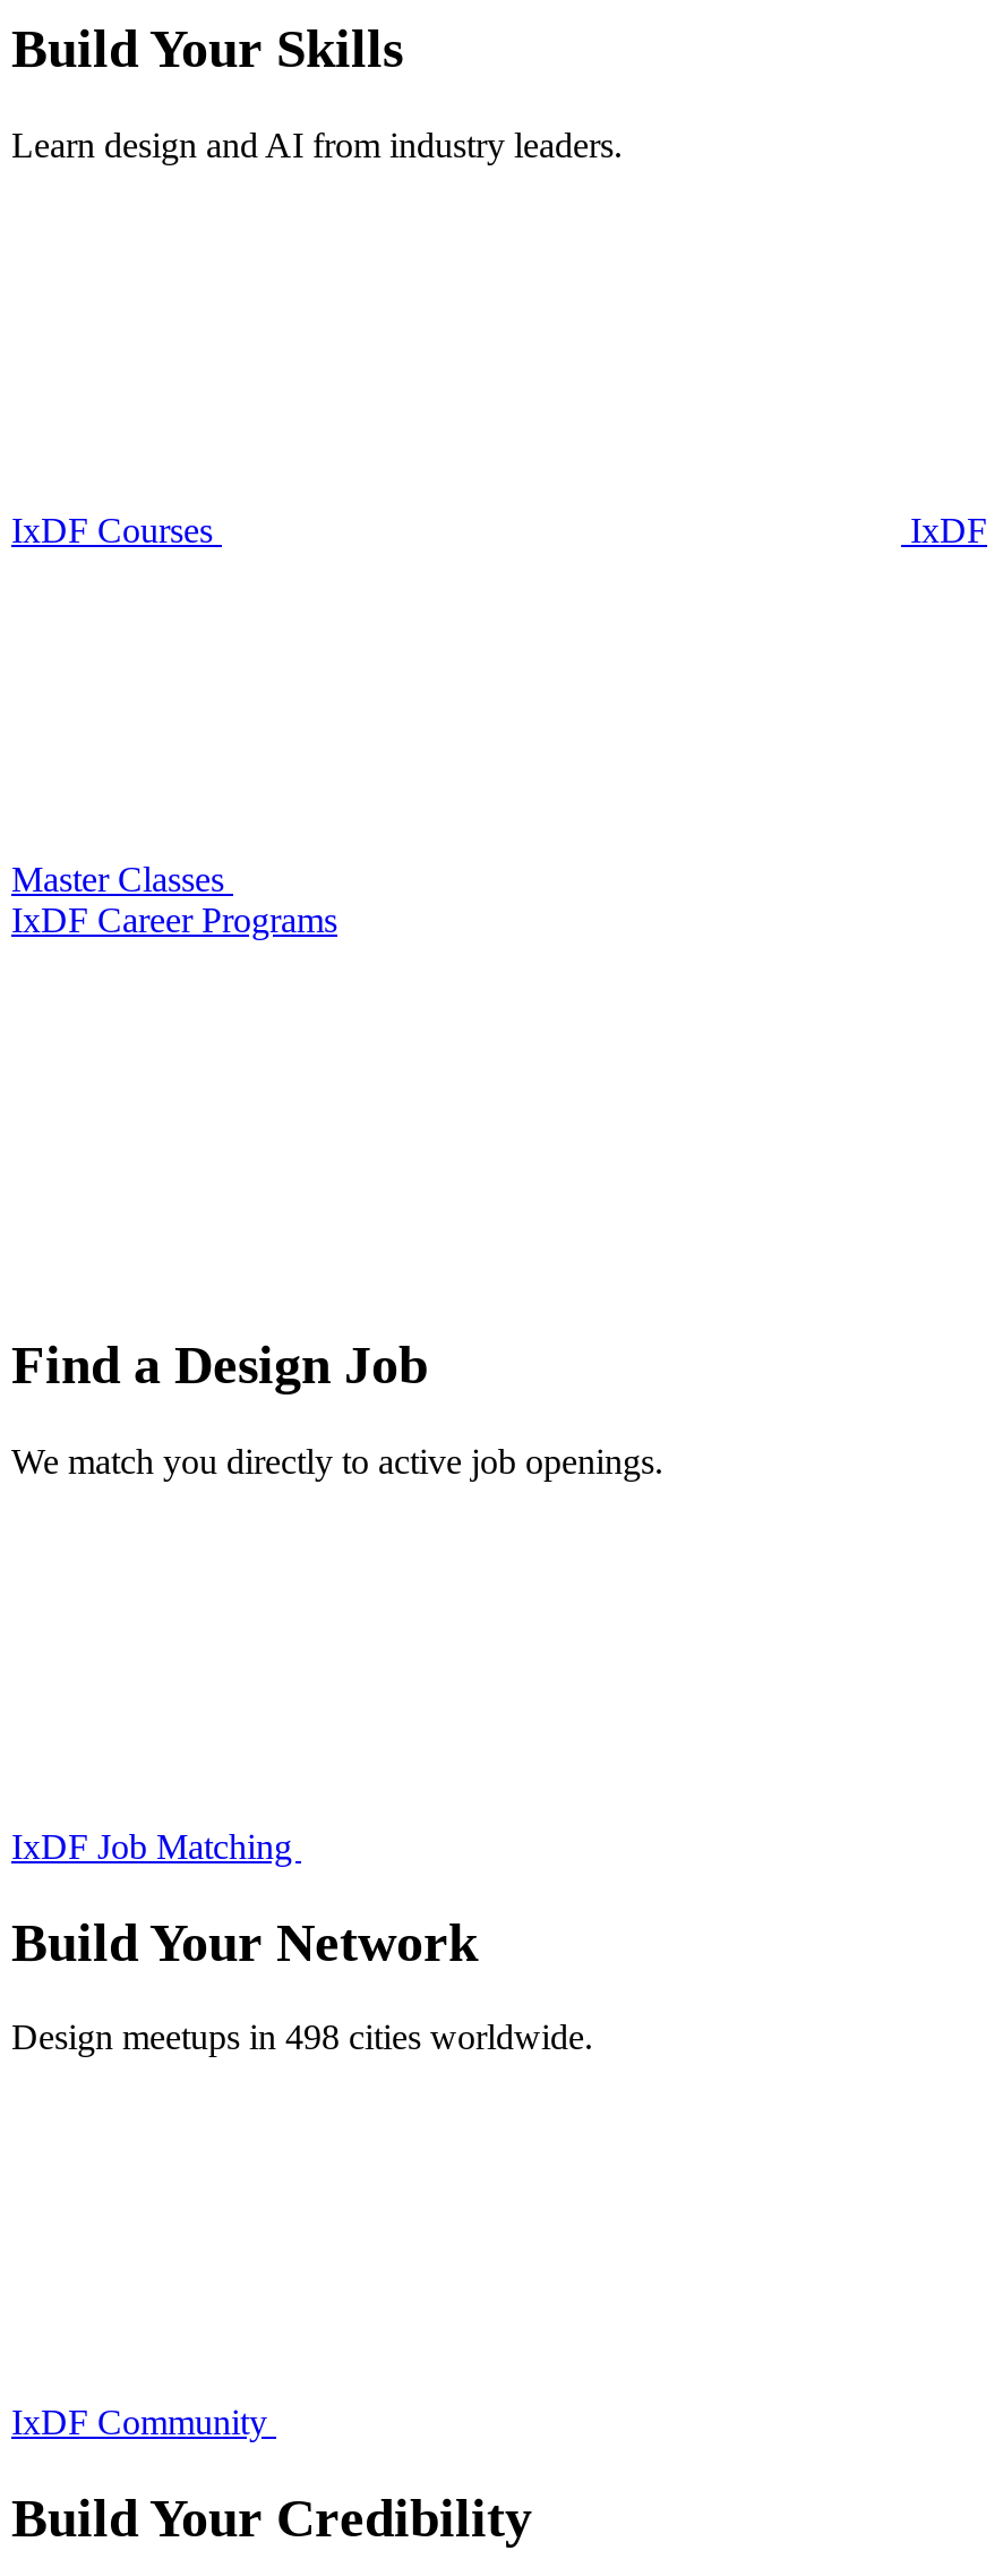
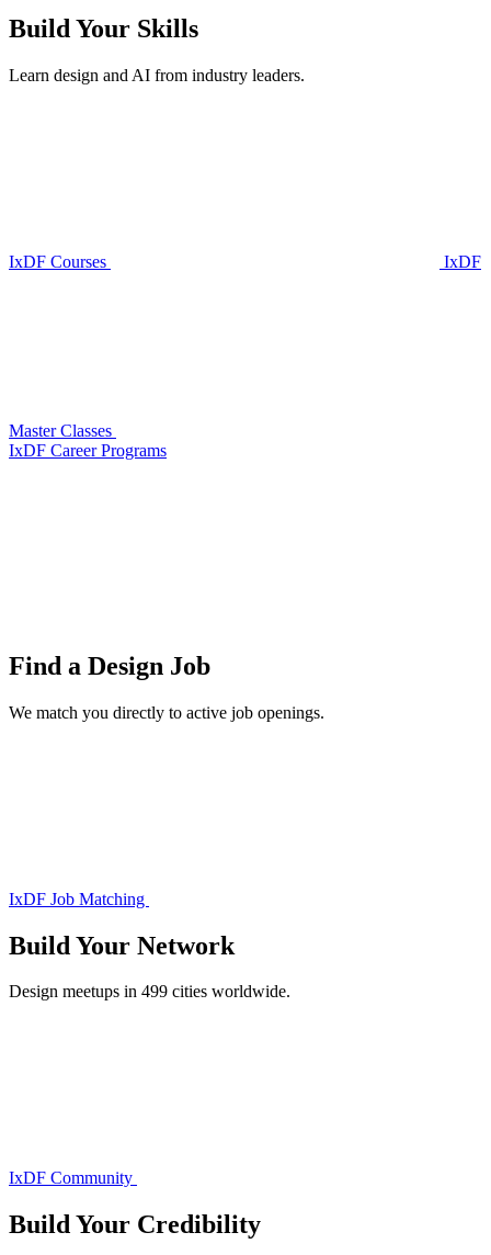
- Design meetups in 498 cities worldwide.
+ Design meetups in 499 cities worldwide.
